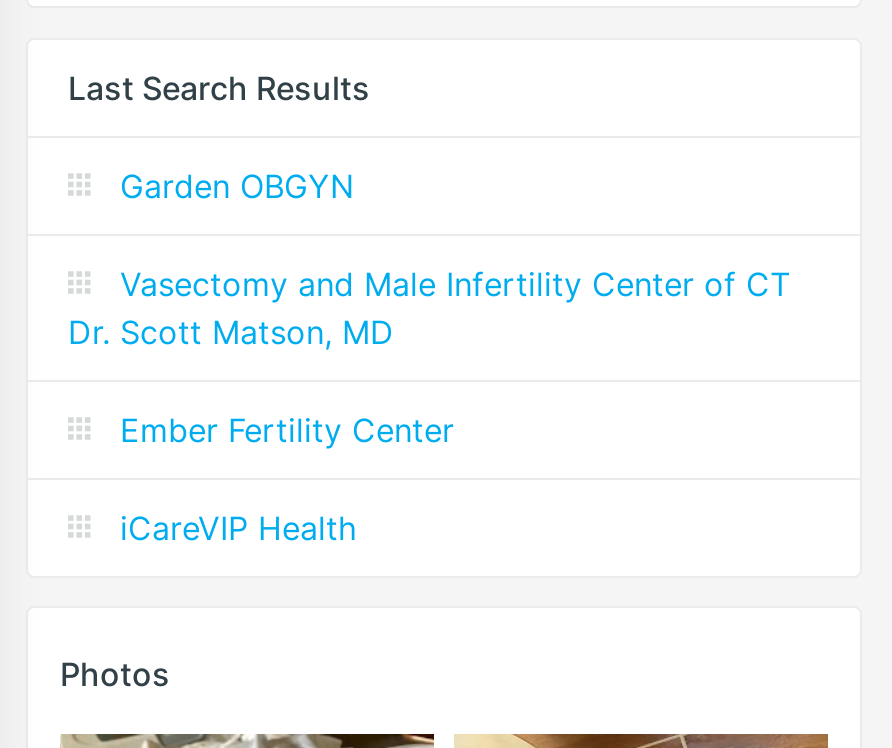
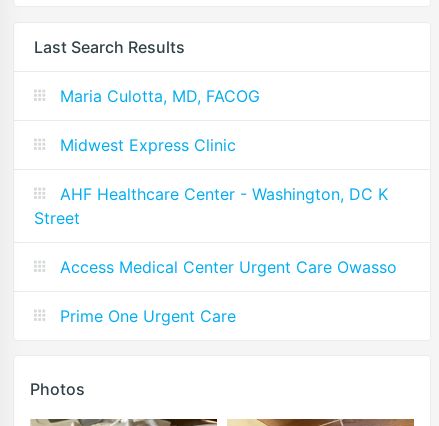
- Garden OBGYN
- Vasectomy and Male Infertility Center of CT
- Dr. Scott Matson, MD
- Ember Fertility Center
- iCareVIP Health
+ Maria Culotta, MD, FACOG
+ Midwest Express Clinic
+ AHF Healthcare Center - Washington, DC K
+ Street
+ Access Medical Center Urgent Care Owasso
+ Prime One Urgent Care
